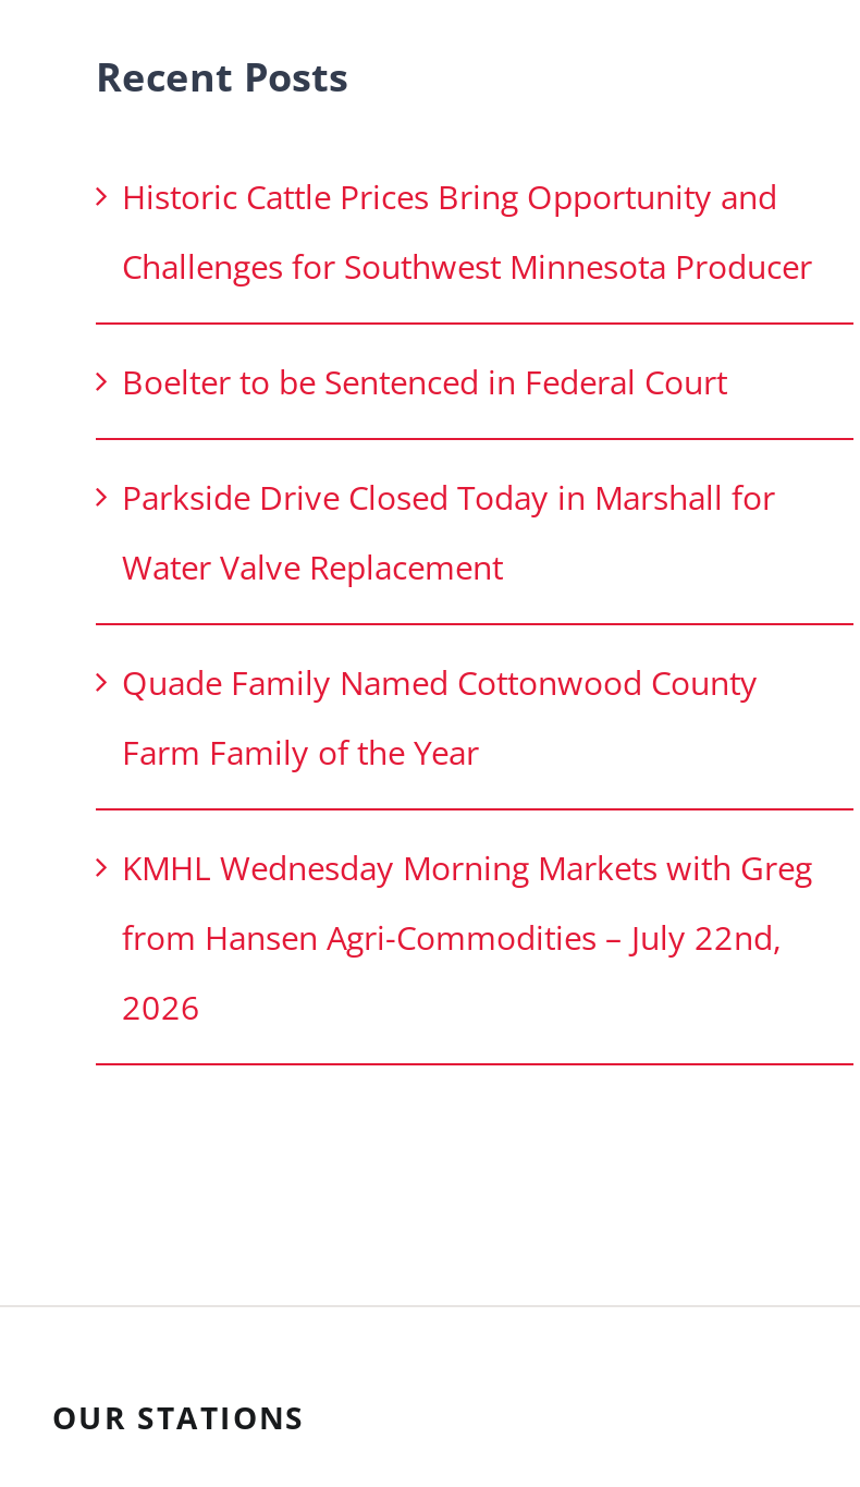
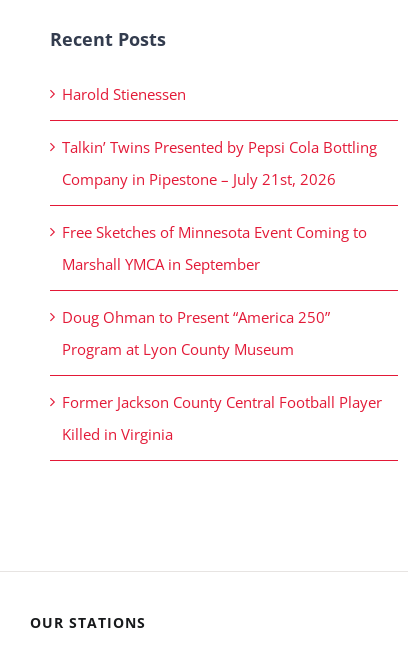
- Historic Cattle Prices Bring Opportunity and
- Challenges for Southwest Minnesota Producer
- Boelter to be Sentenced in Federal Court
- Parkside Drive Closed Today in Marshall for
- Water Valve Replacement
- Quade Family Named Cottonwood County
- Farm Family of the Year
- KMHL Wednesday Morning Markets with Greg
- from Hansen Agri-Commodities – July 22nd,
- 2026
+ Harold Stienessen
+ Talkin’ Twins Presented by Pepsi Cola Bottling
+ Company in Pipestone – July 21st, 2026
+ Free Sketches of Minnesota Event Coming to
+ Marshall YMCA in September
+ Doug Ohman to Present “America 250”
+ Program at Lyon County Museum
+ Former Jackson County Central Football Player
+ Killed in Virginia
